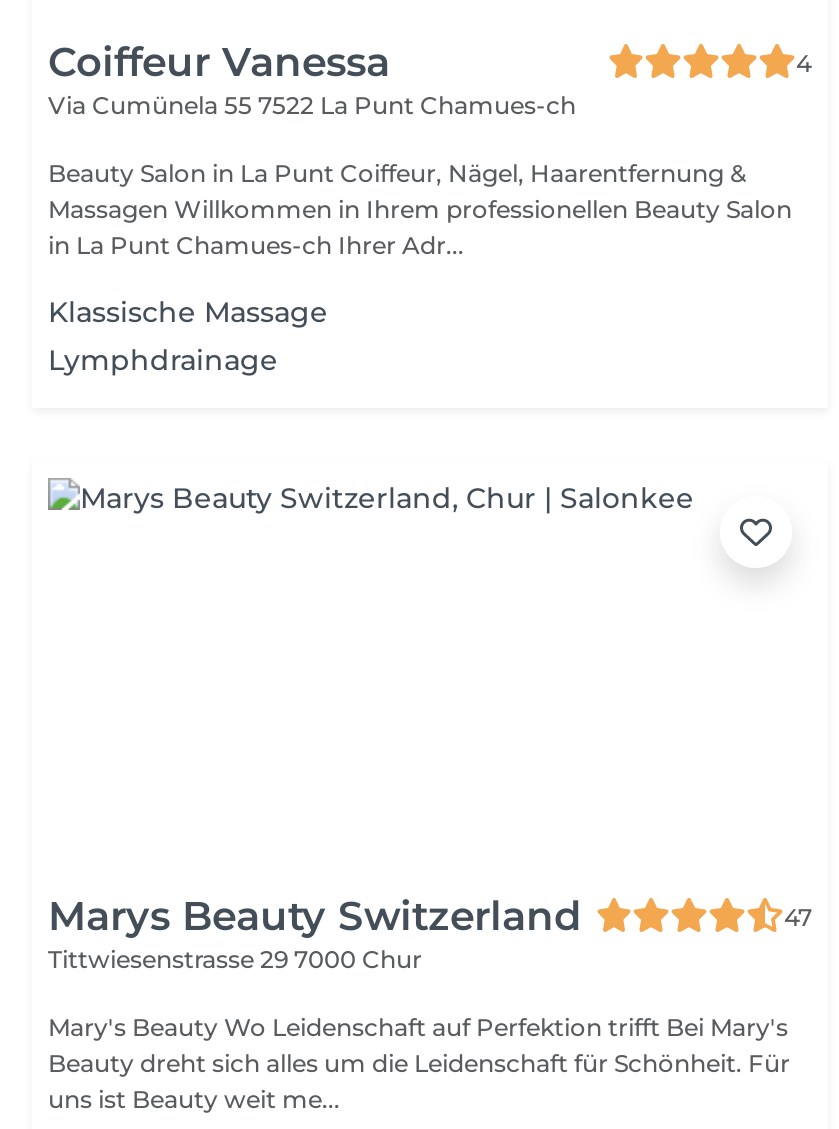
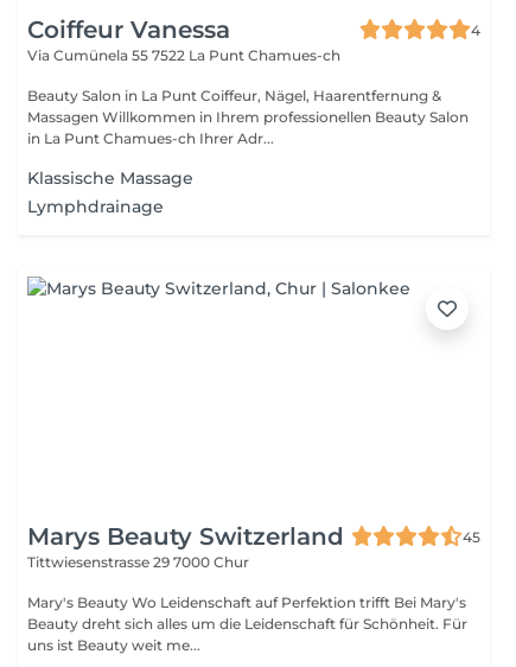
- 47
+ 45
